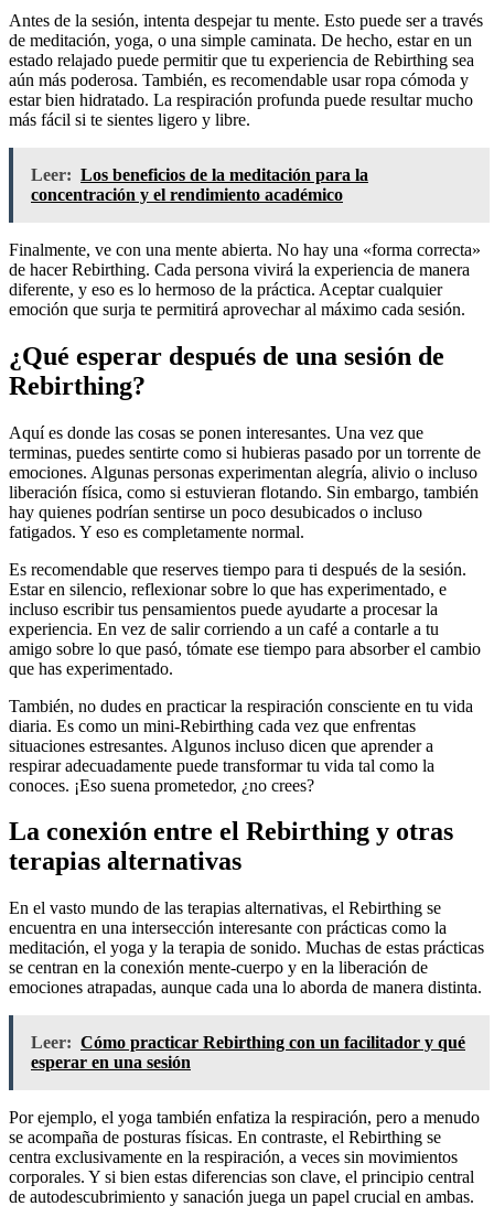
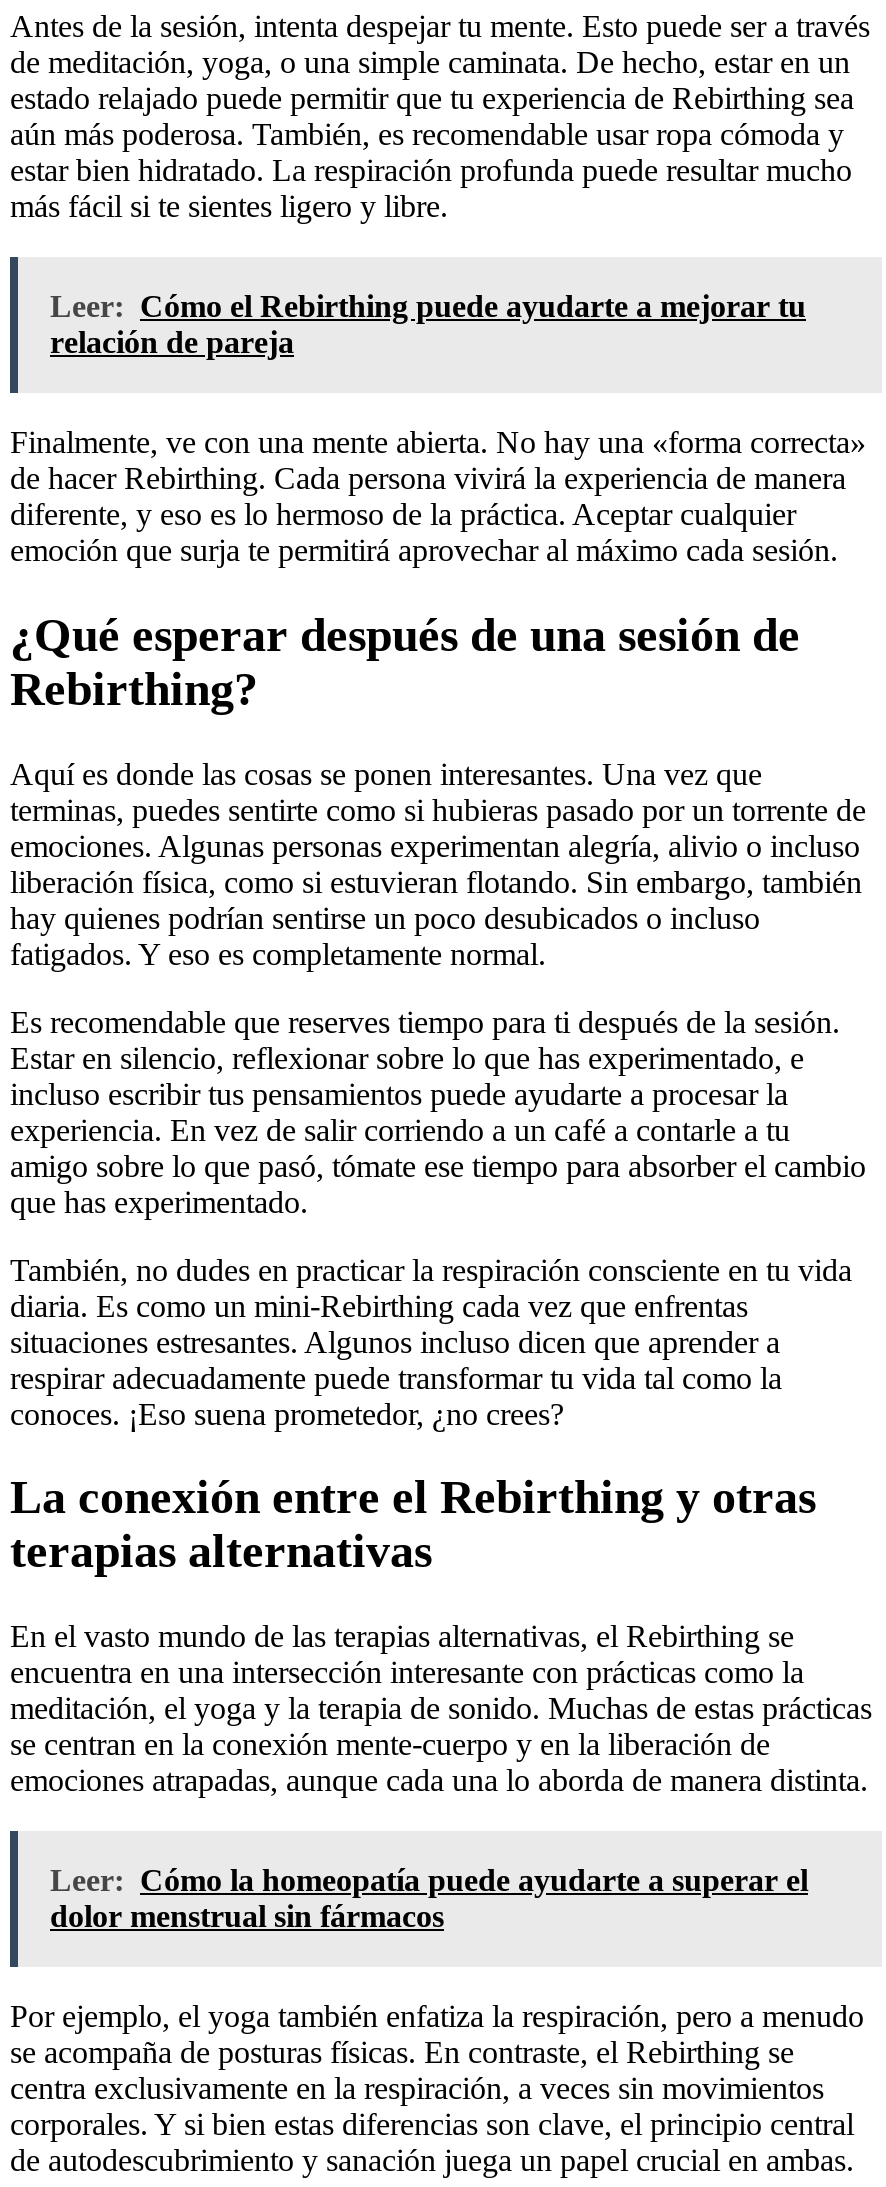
- Leer: Los beneficios de la meditación para la
- concentración y el rendimiento académico
+ Leer: Cómo el Rebirthing puede ayudarte a mejorar tu
+ relación de pareja

- Leer: Cómo practicar Rebirthing con un facilitador y qué
- esperar en una sesión
+ Leer: Cómo la homeopatía puede ayudarte a superar el
+ dolor menstrual sin fármacos
